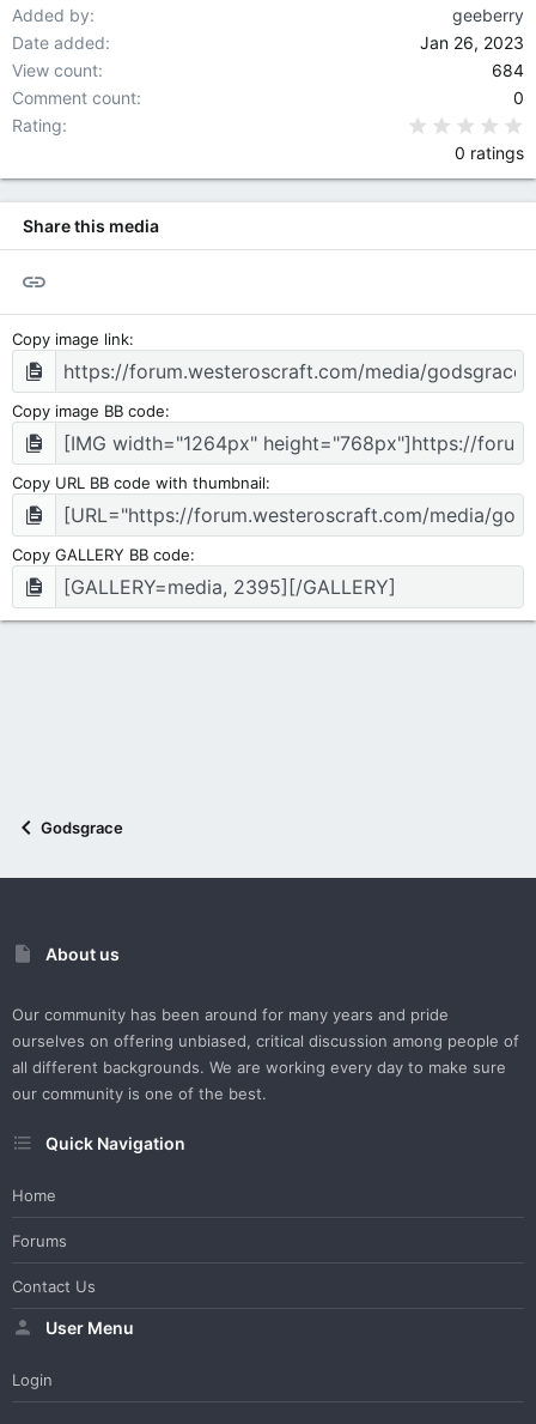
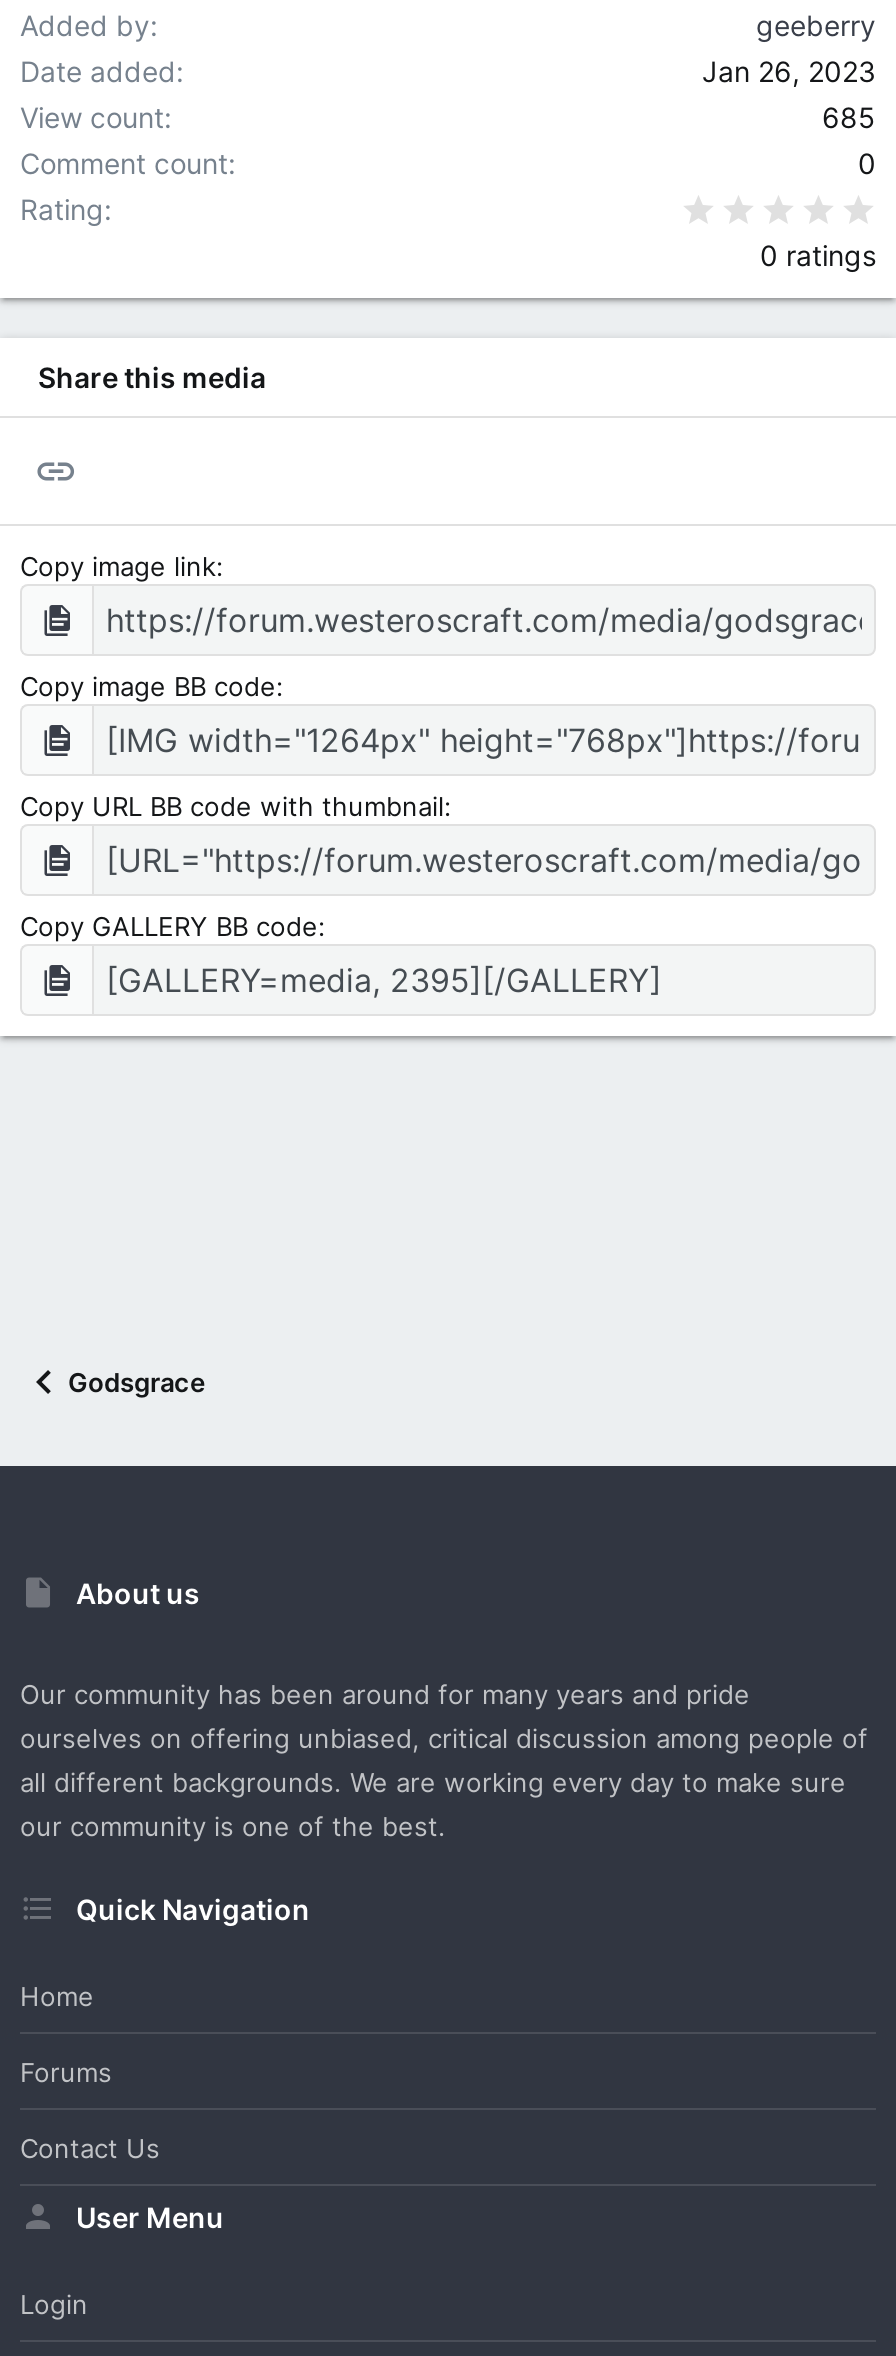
- 684
+ 685
